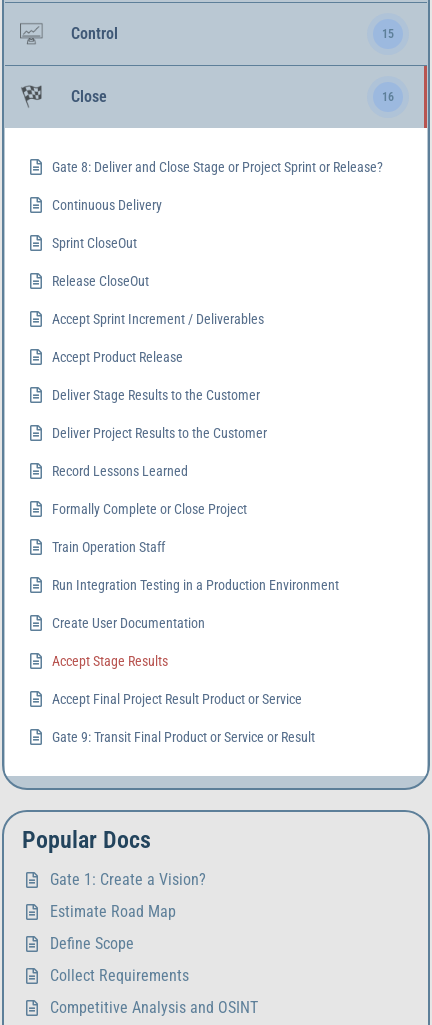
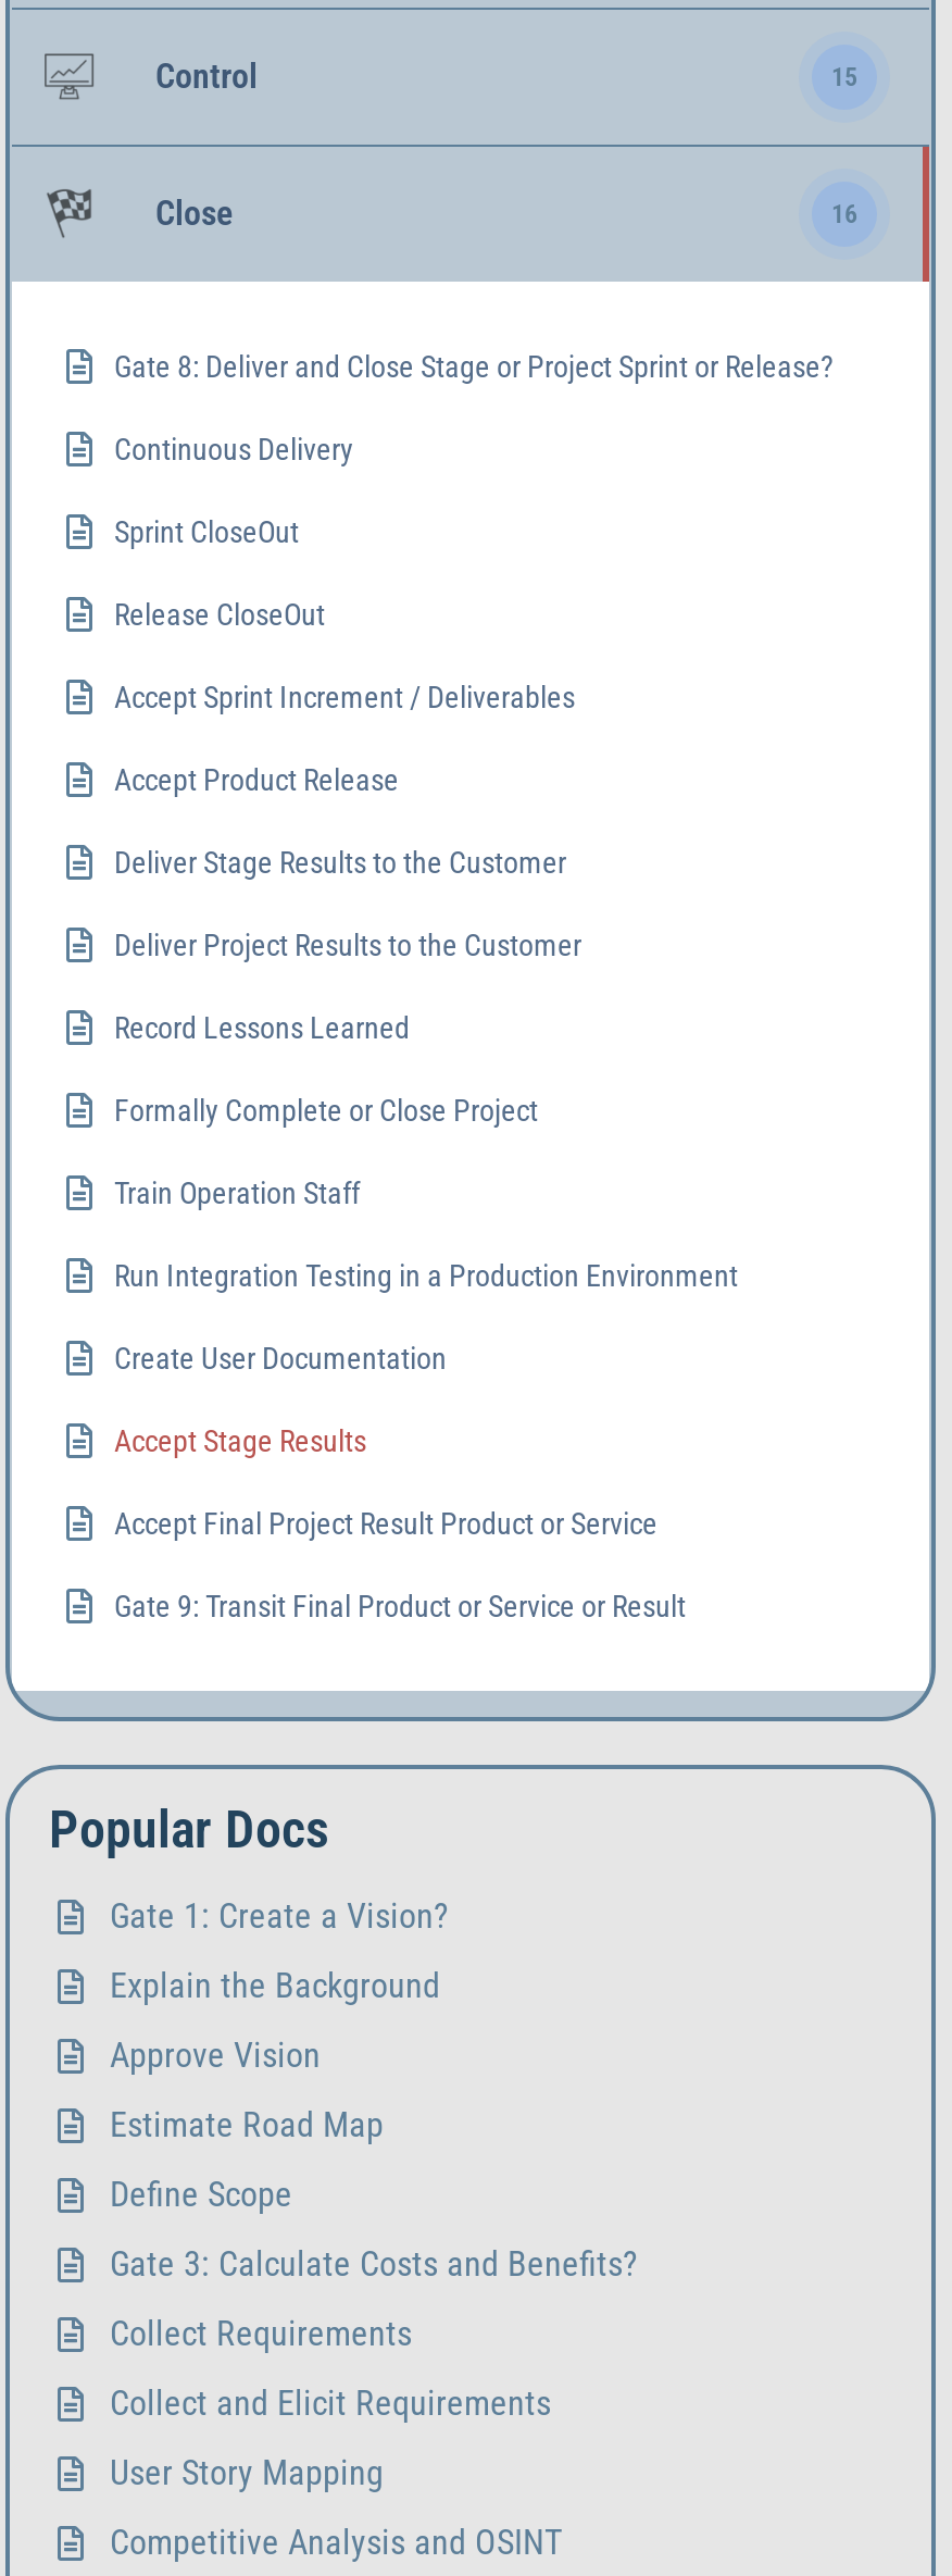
+ Explain the Background
+ Approve Vision

+ Gate 3: Calculate Costs and Benefits?

+ Collect and Elicit Requirements
+ User Story Mapping
